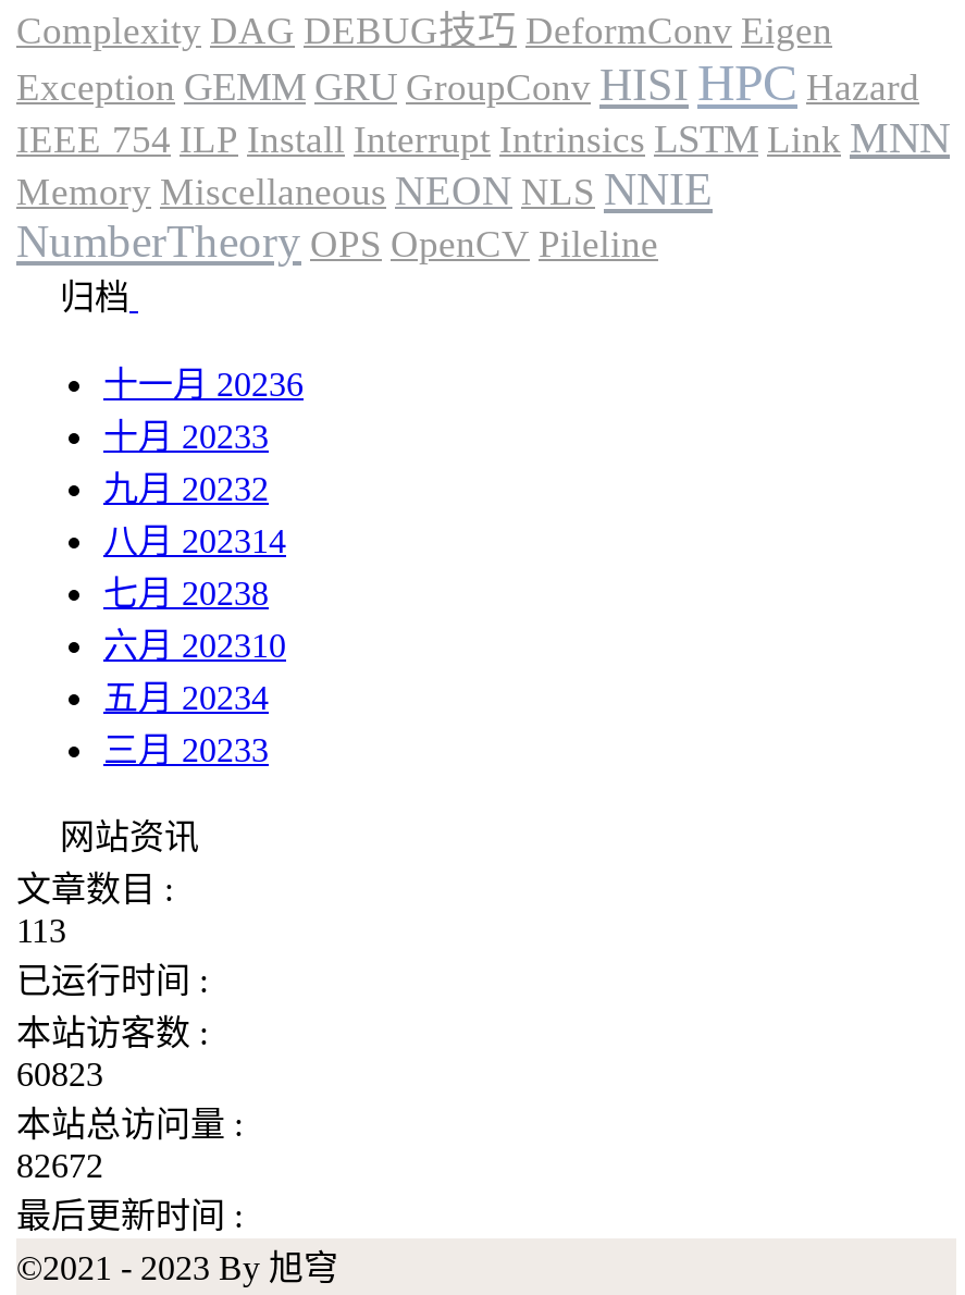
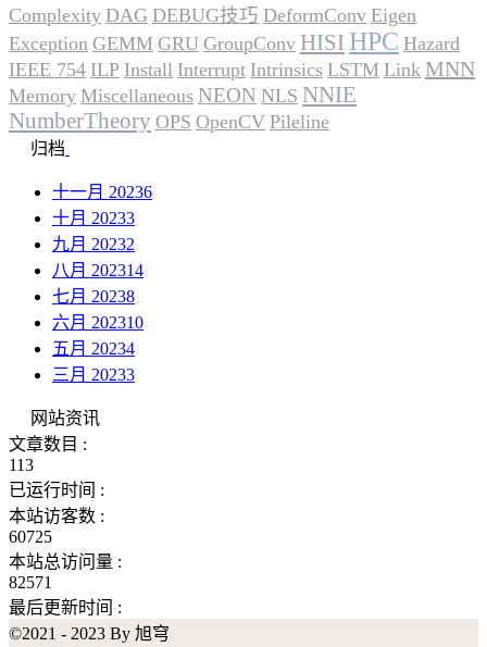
- 60823
+ 60725

- 82672
+ 82571
